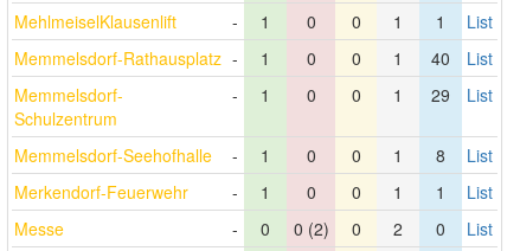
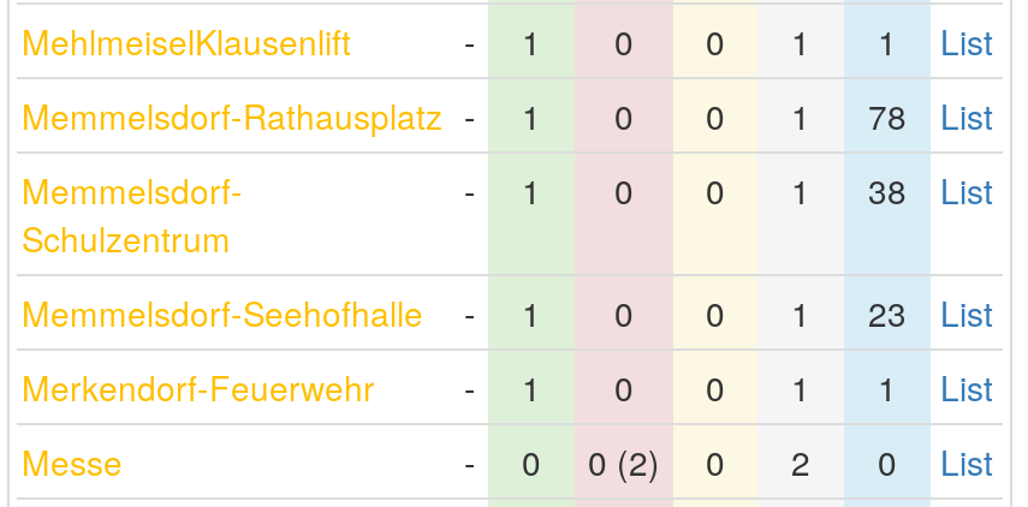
- Memmelsdorf-Rathausplatz - 1 0 0 1 40 List
+ Memmelsdorf-Rathausplatz - 1 0 0 1 78 List

- 29
+ 38

- 8
+ 23
